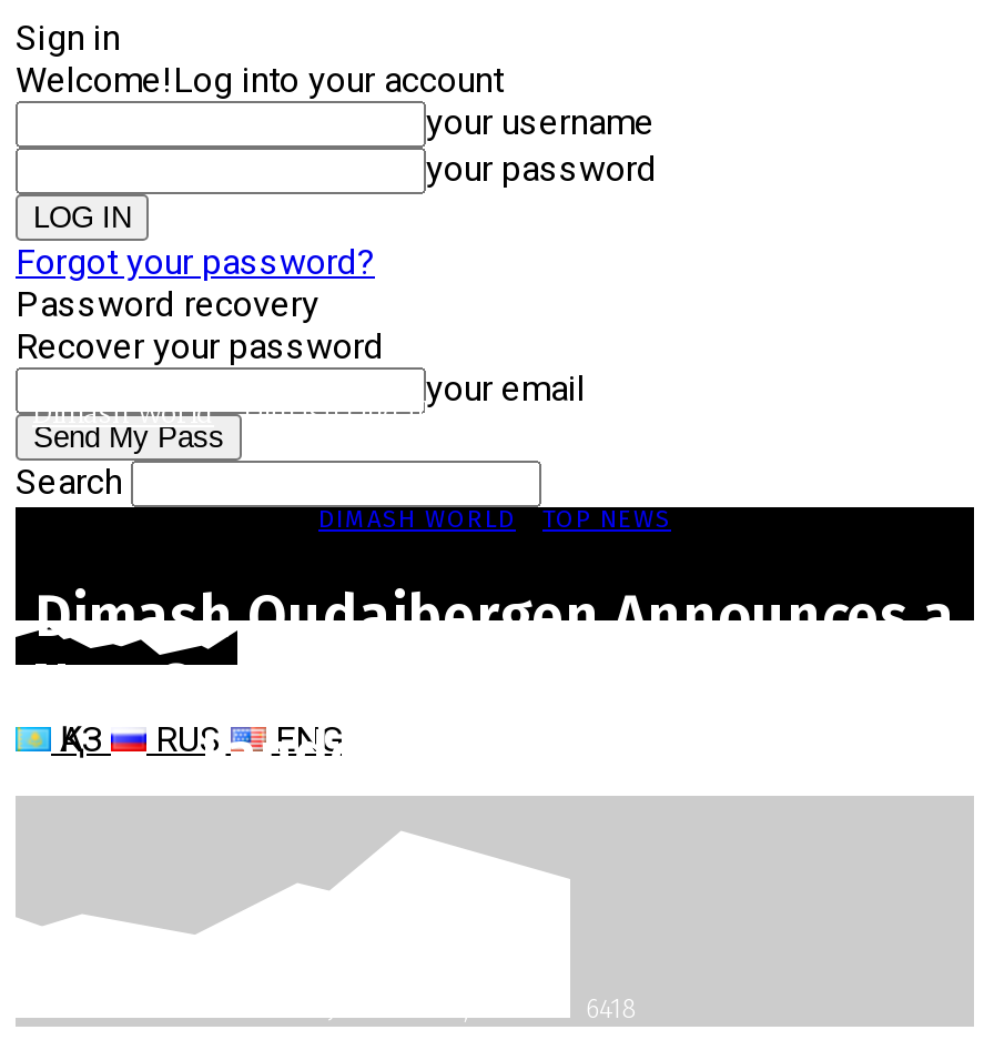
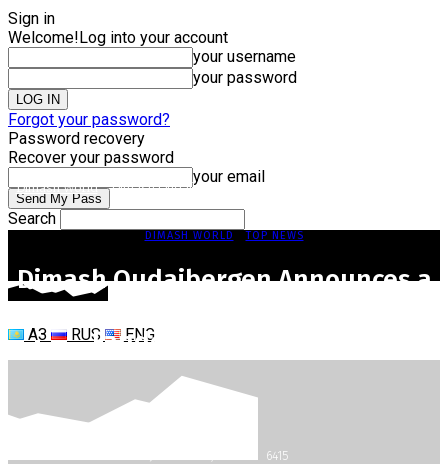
- 6418
+ 6415
